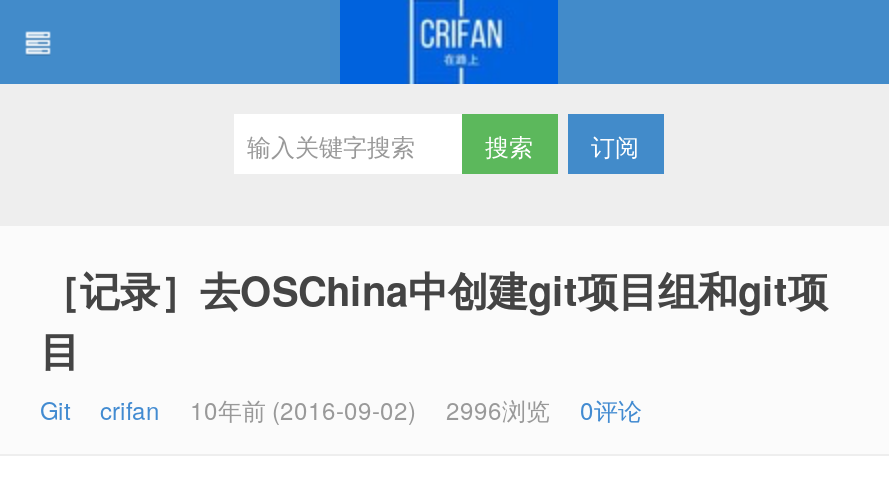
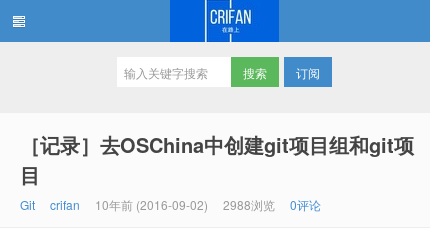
- Git crifan 10年前 (2016-09-02) 2996浏览 0评论
+ Git crifan 10年前 (2016-09-02) 2988浏览 0评论
